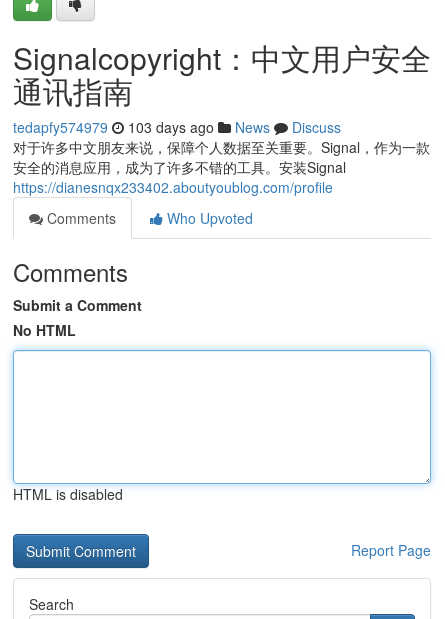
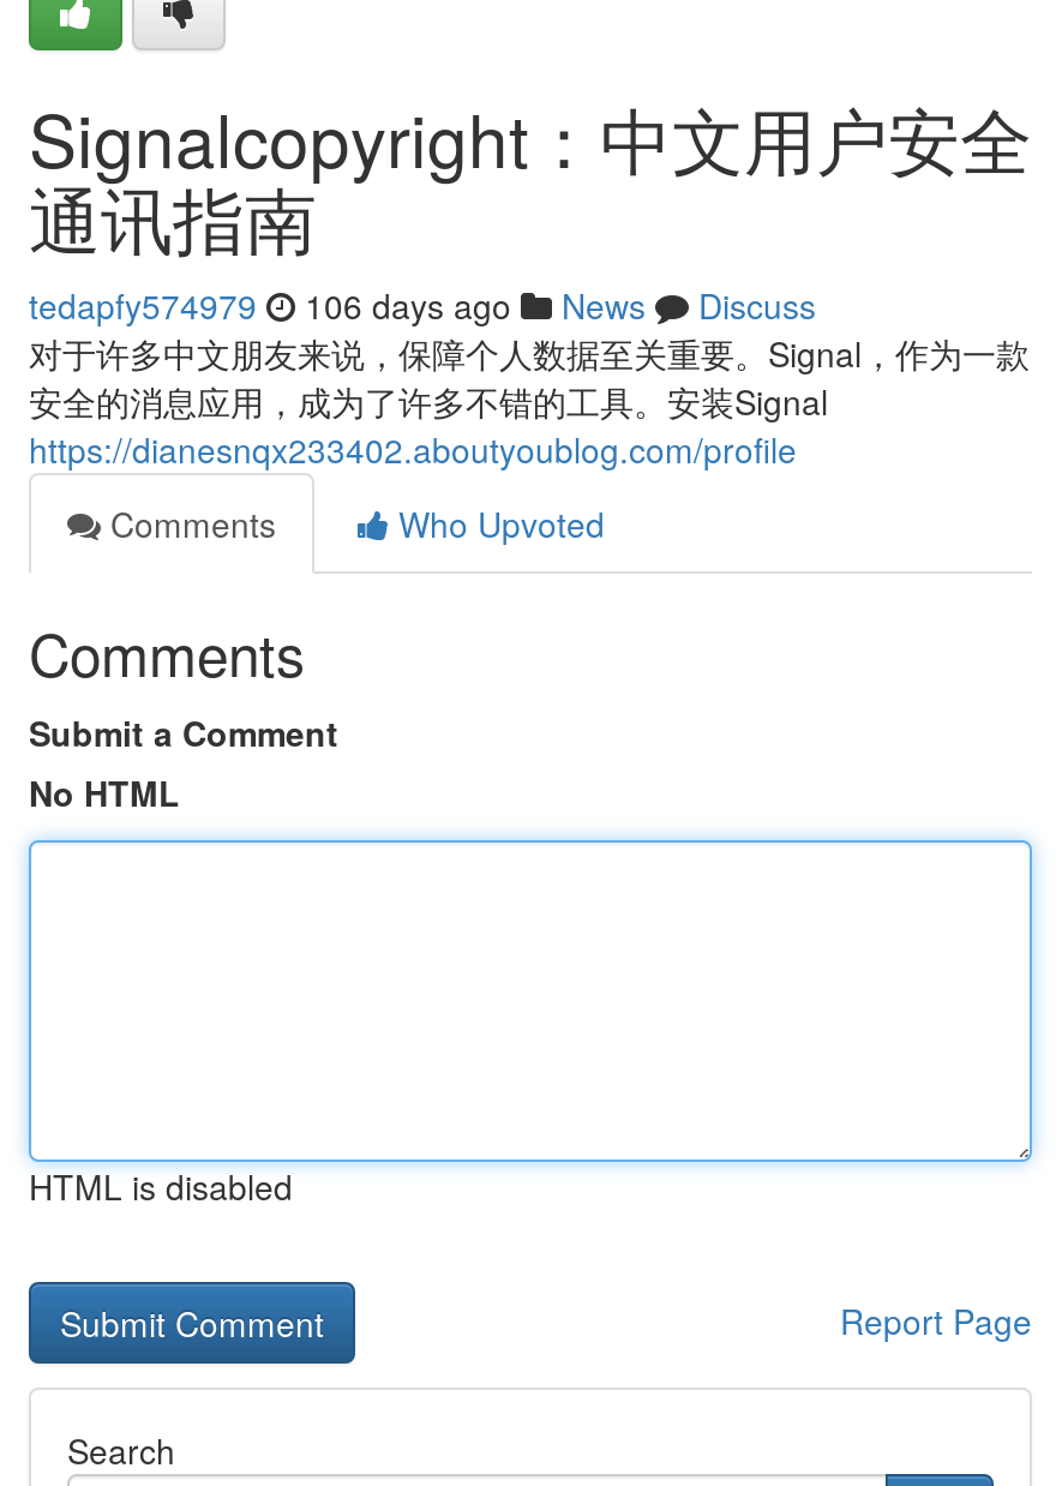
- tedapfy574979 103 days ago News Discuss
+ tedapfy574979 106 days ago News Discuss
